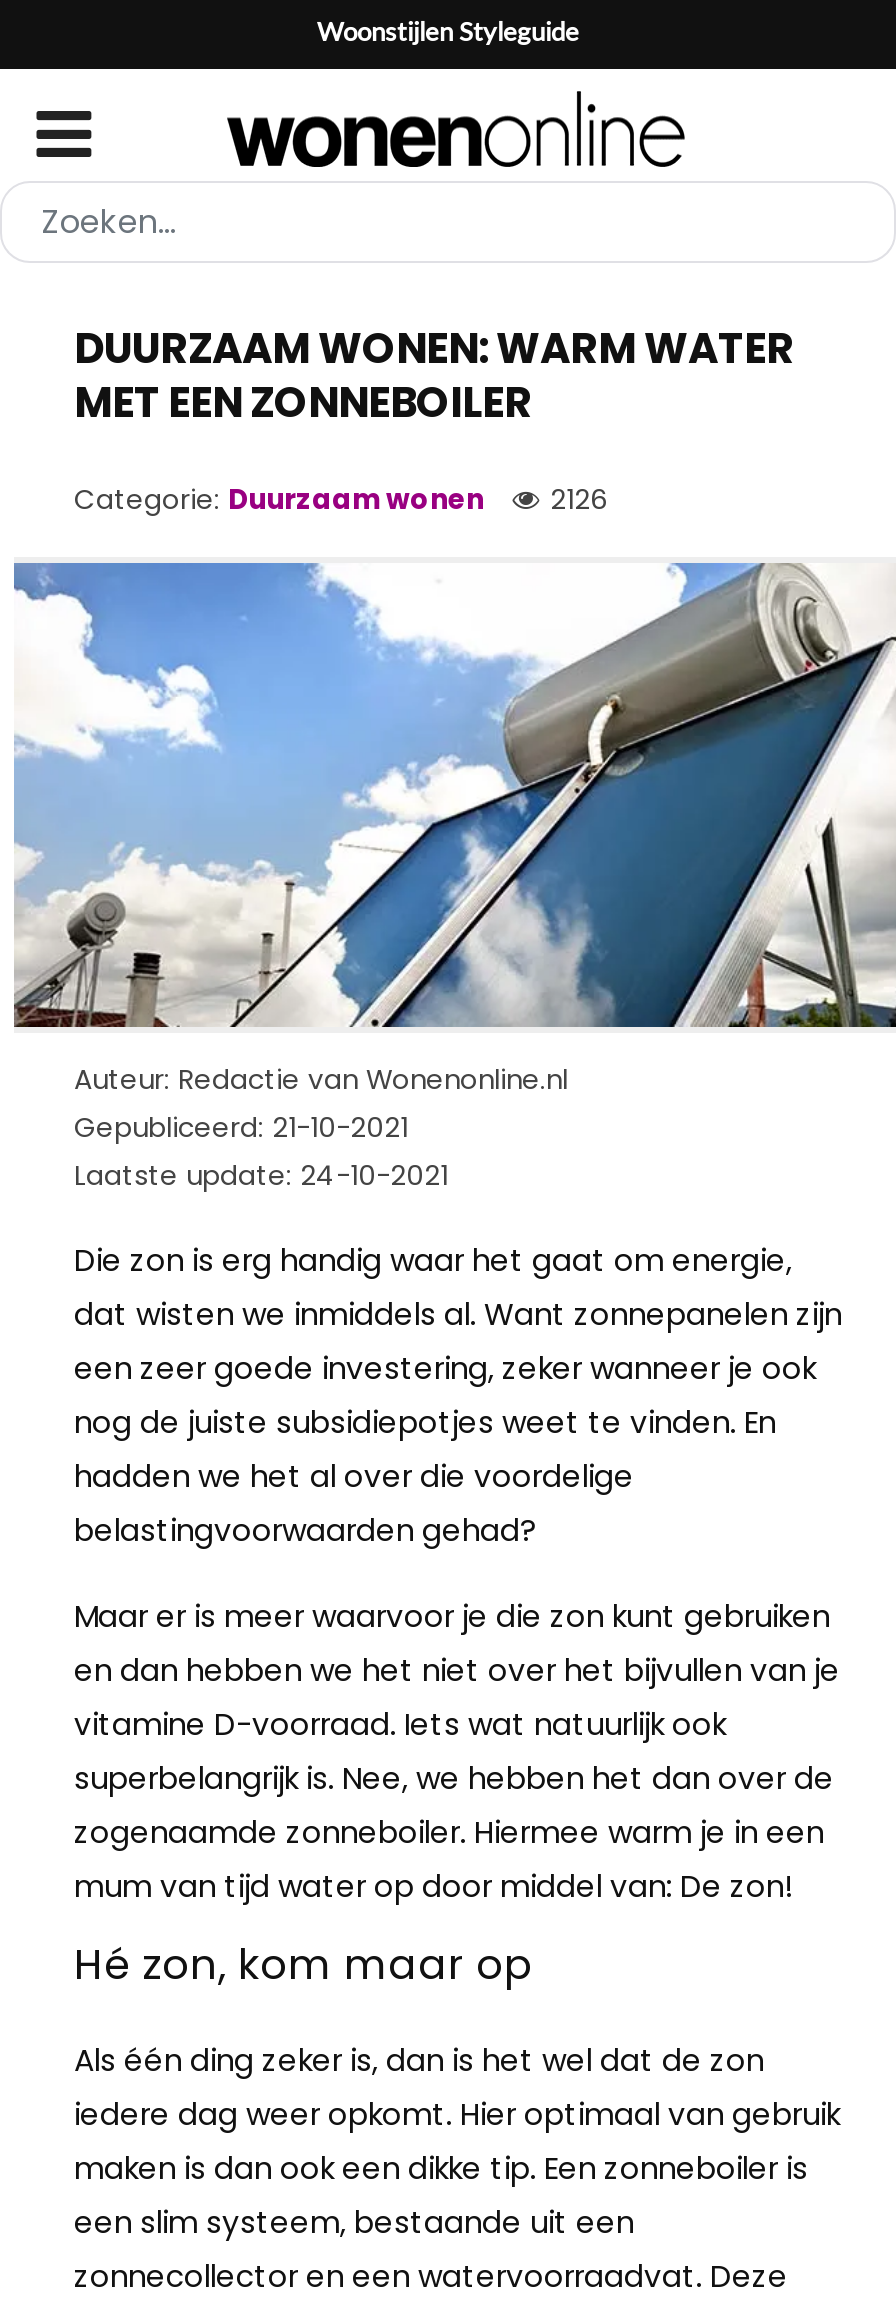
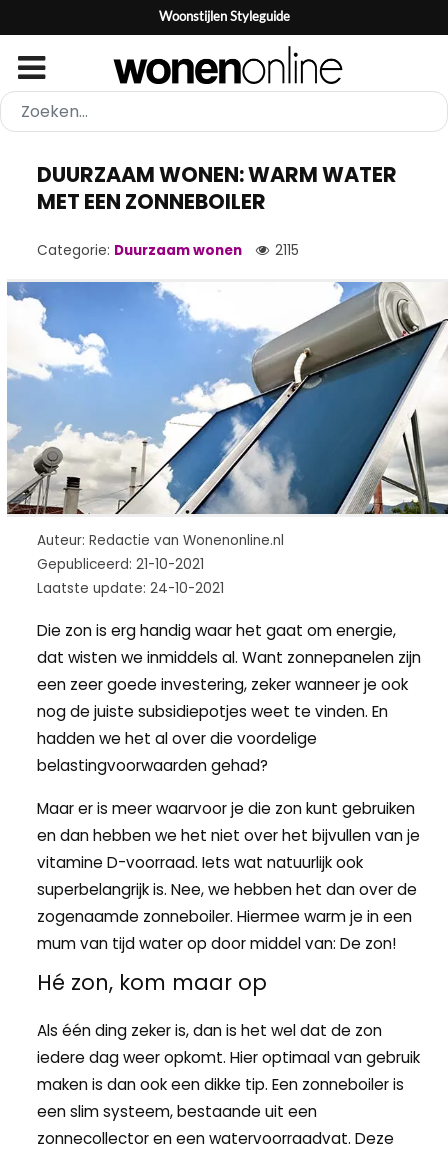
- Categorie: Duurzaam wonen 2126
+ Categorie: Duurzaam wonen 2115
